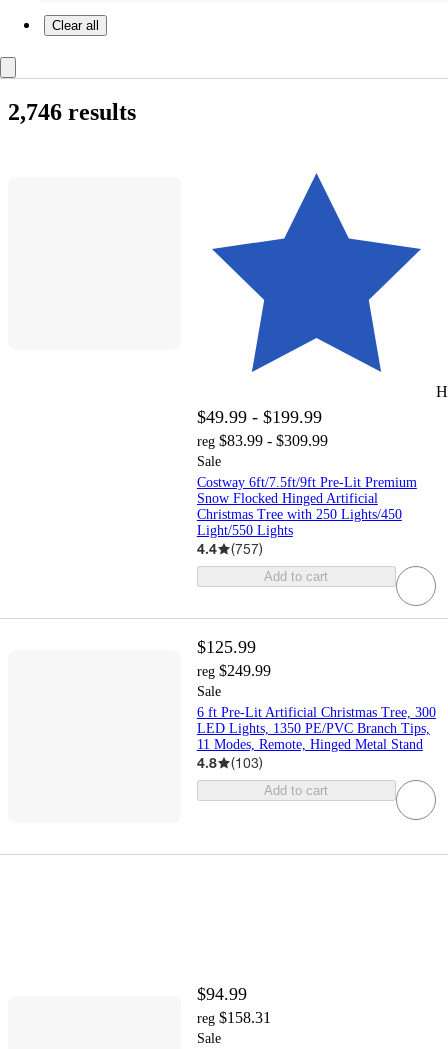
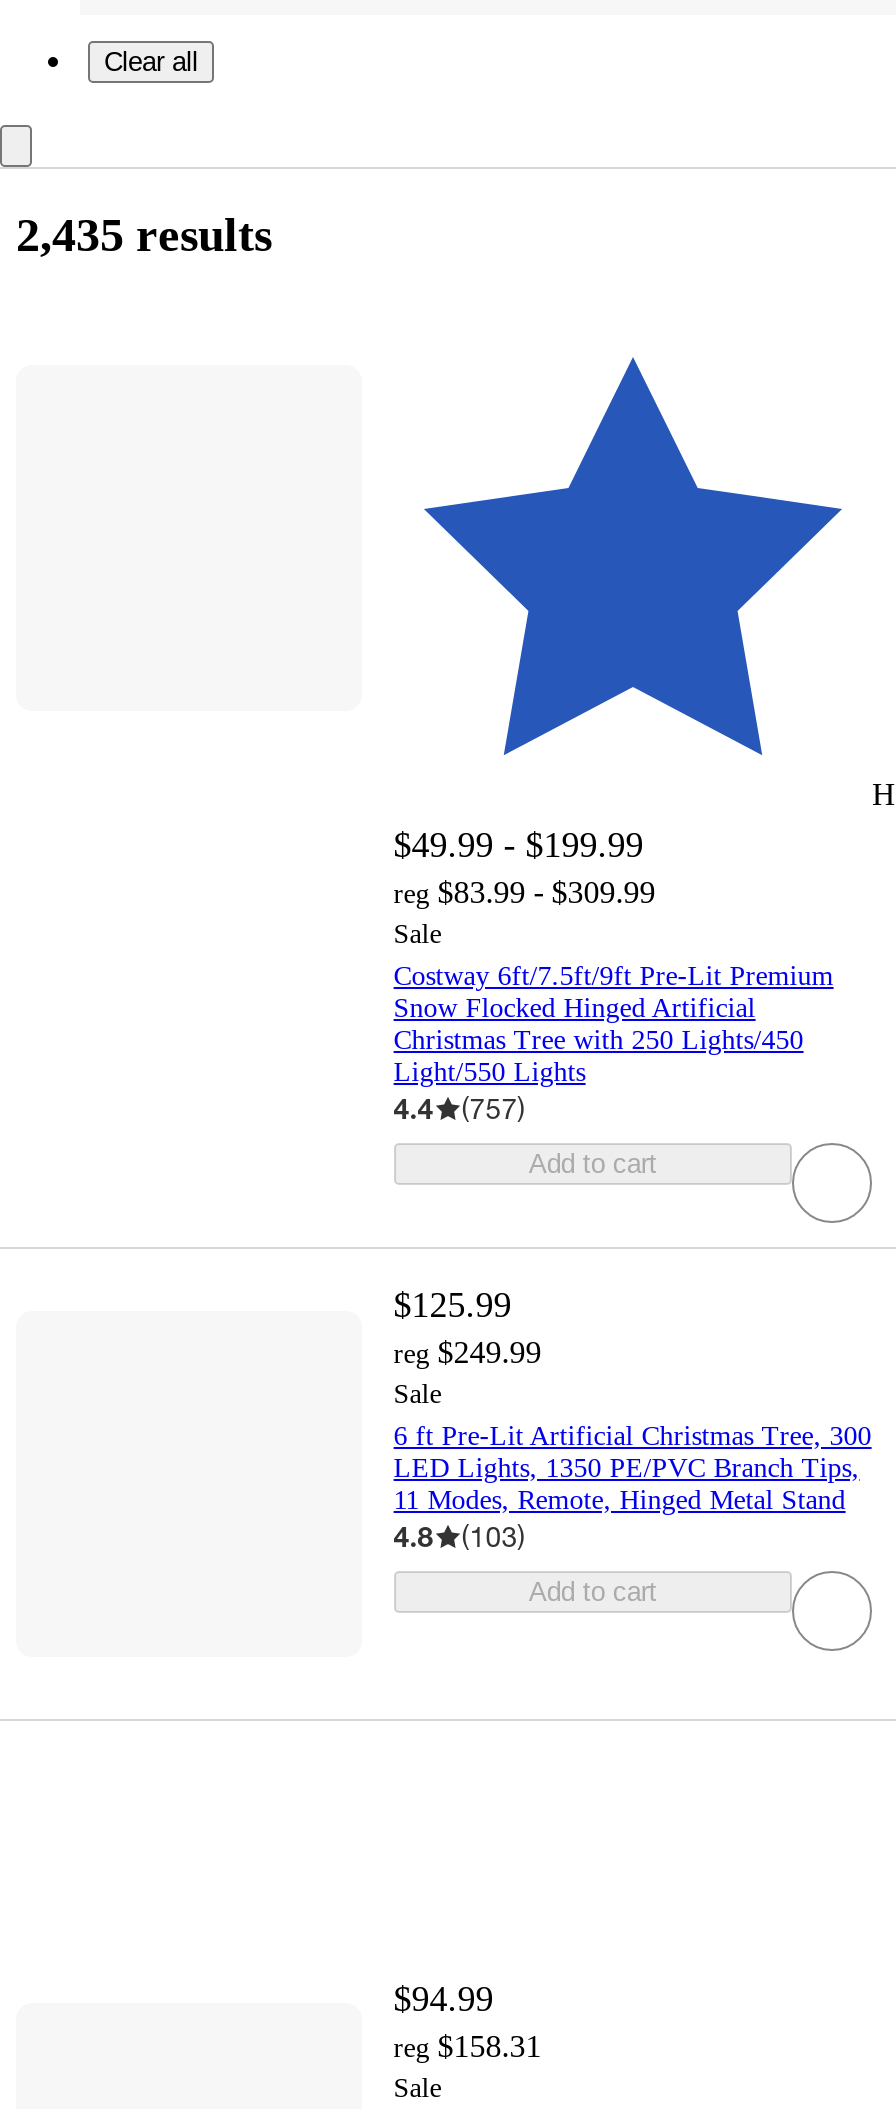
- 2,746 results
+ 2,435 results
